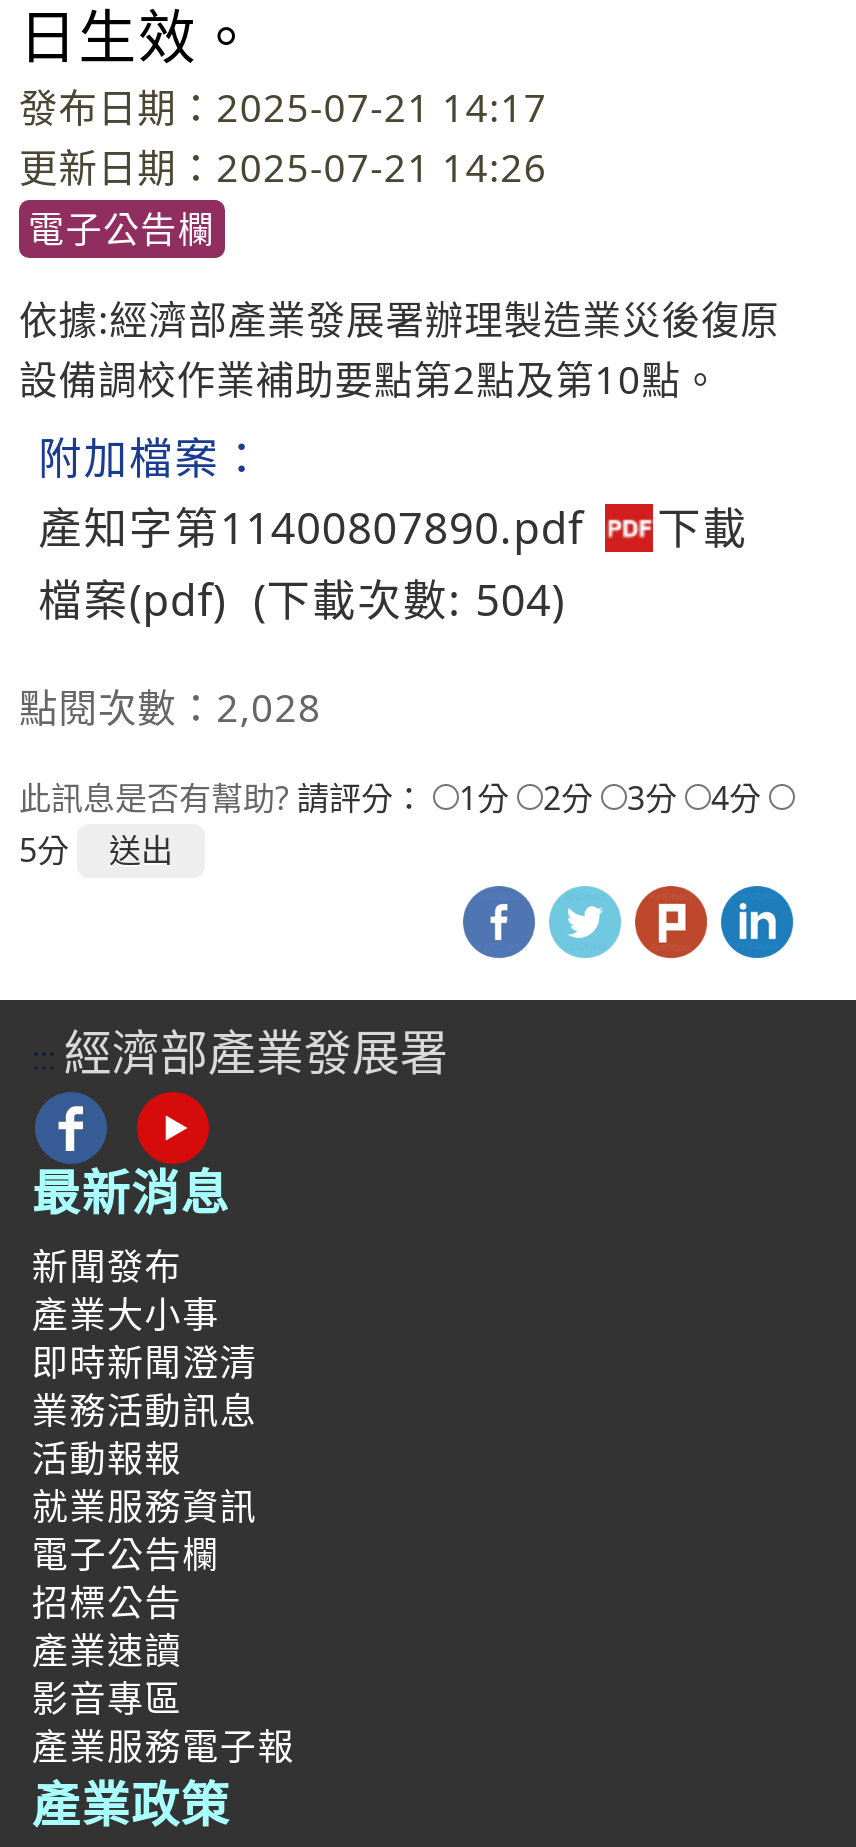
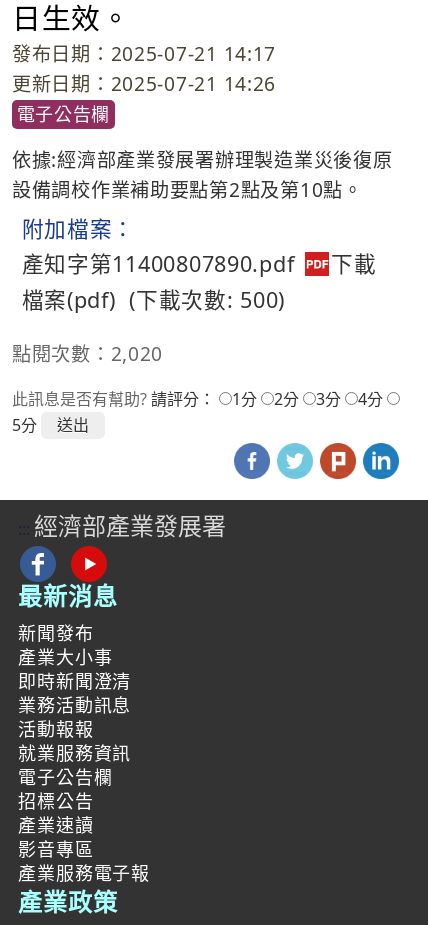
- (下載次數: 504)
+ (下載次數: 500)

- 點閱次數：2,028
+ 點閱次數：2,020
